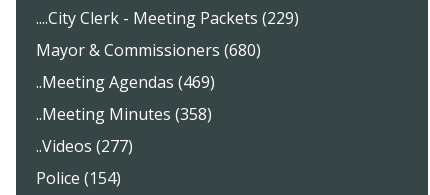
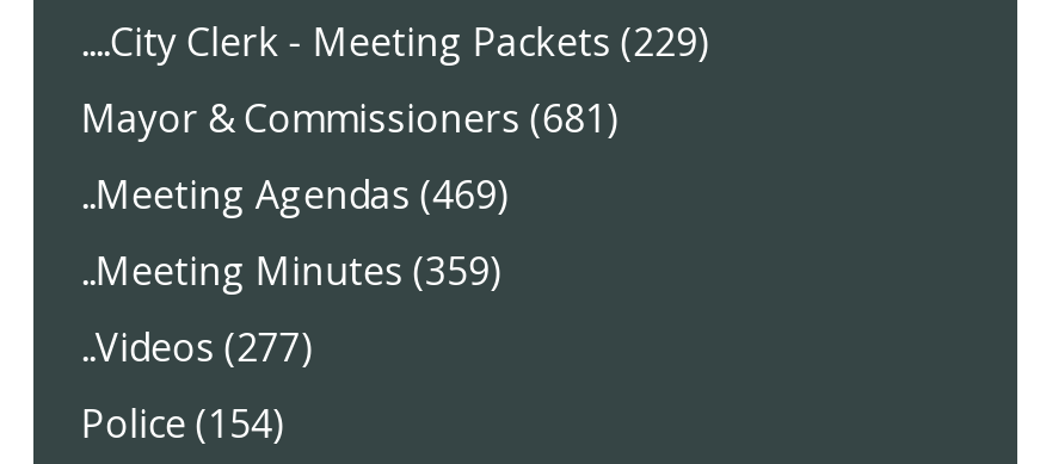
- Mayor & Commissioners (680)
+ Mayor & Commissioners (681)

- ..Meeting Minutes (358)
+ ..Meeting Minutes (359)
